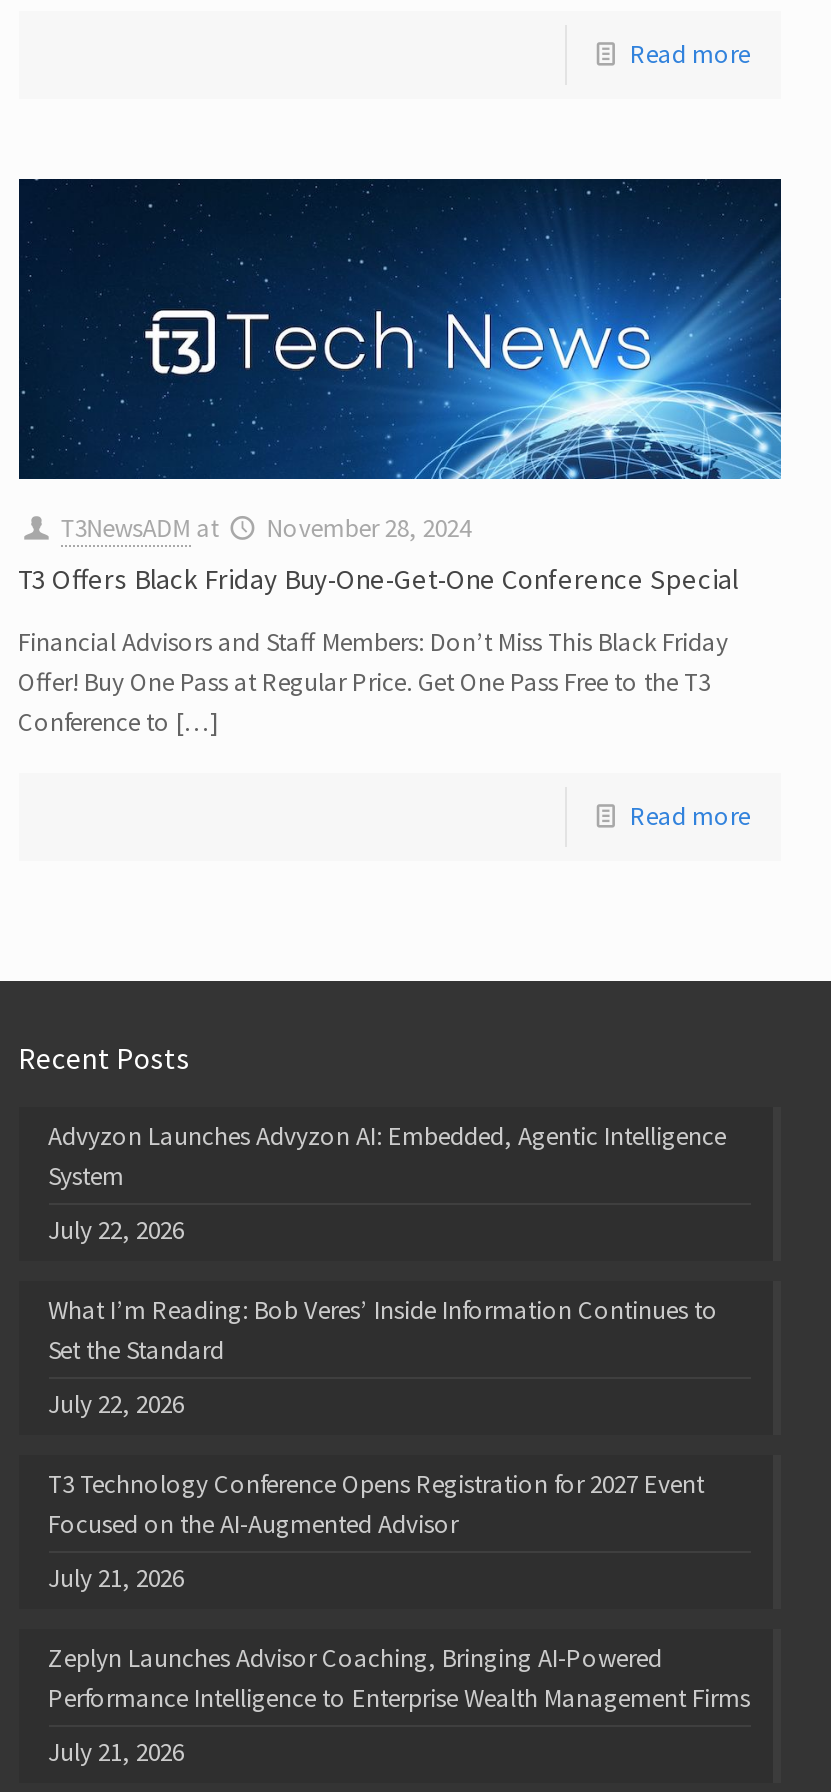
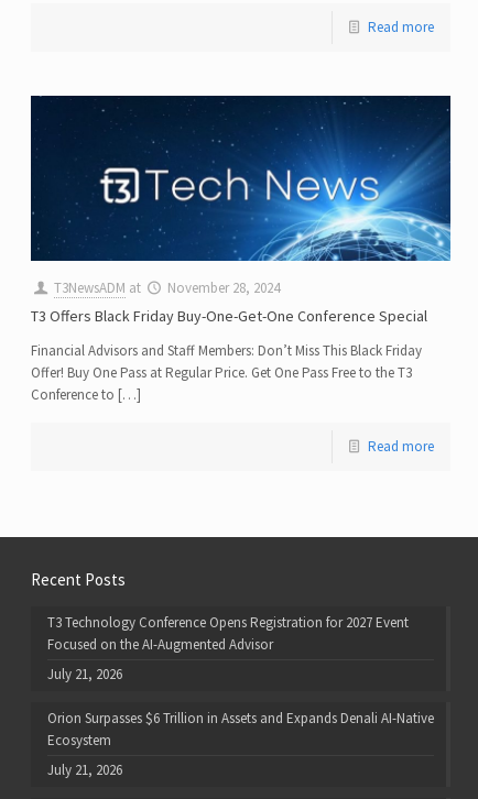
- Advyzon Launches Advyzon AI: Embedded, Agentic Intelligence
- System
- July 22, 2026
- What I’m Reading: Bob Veres’ Inside Information Continues to
- Set the Standard
- July 22, 2026

- Zeplyn Launches Advisor Coaching, Bringing AI-Powered
- Performance Intelligence to Enterprise Wealth Management Firms
+ Orion Surpasses $6 Trillion in Assets and Expands Denali AI-Native
+ Ecosystem
